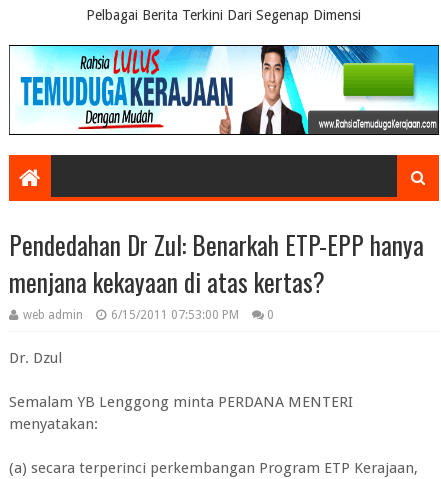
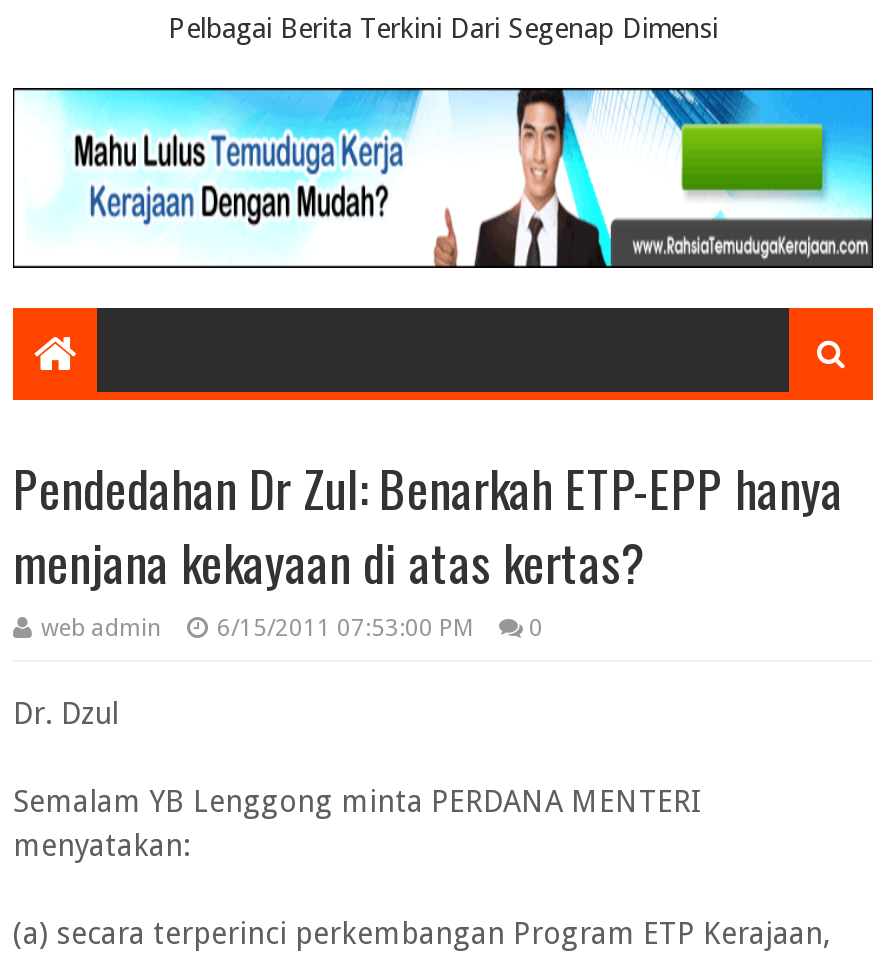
- [image]
+ [image]
